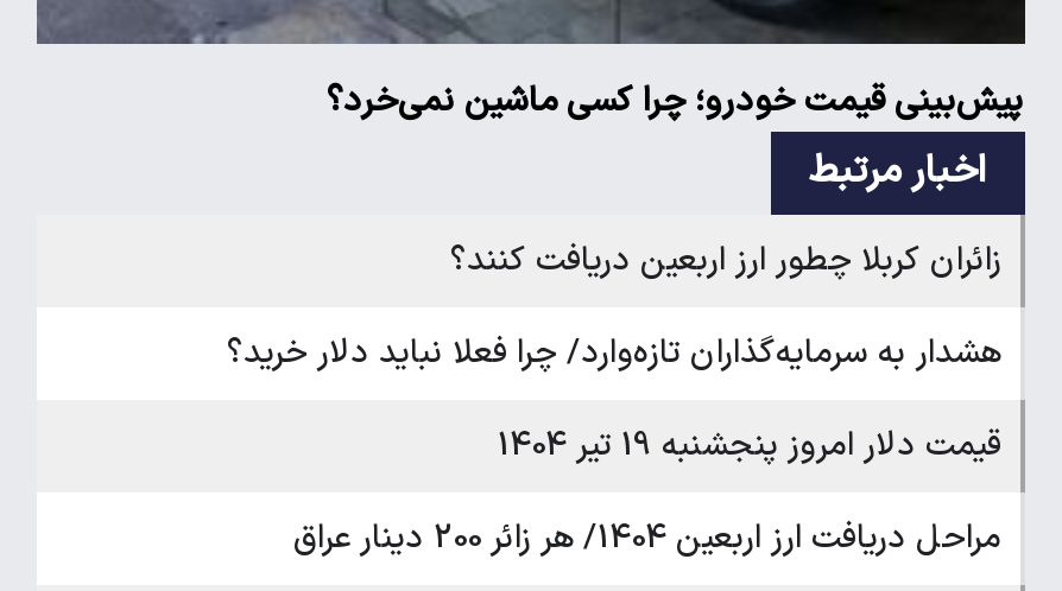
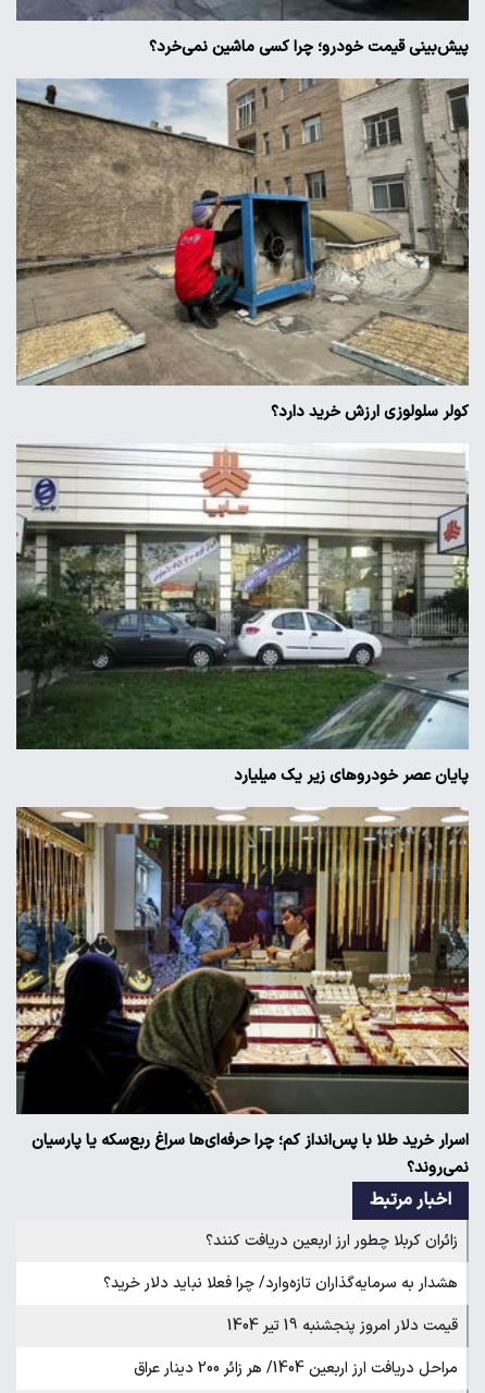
+ [image]
+ پایان عصر خودروهای زیر یک میلیارد

+ [image]
+ اسرار خرید طلا با پس‌انداز کم؛ چرا حرفه‌ای‌ها سراغ ربع‌سکه یا پارسیان
+ نمی‌روند؟

+ [image]
+ کولر سلولوزی ارزش خرید دارد؟
